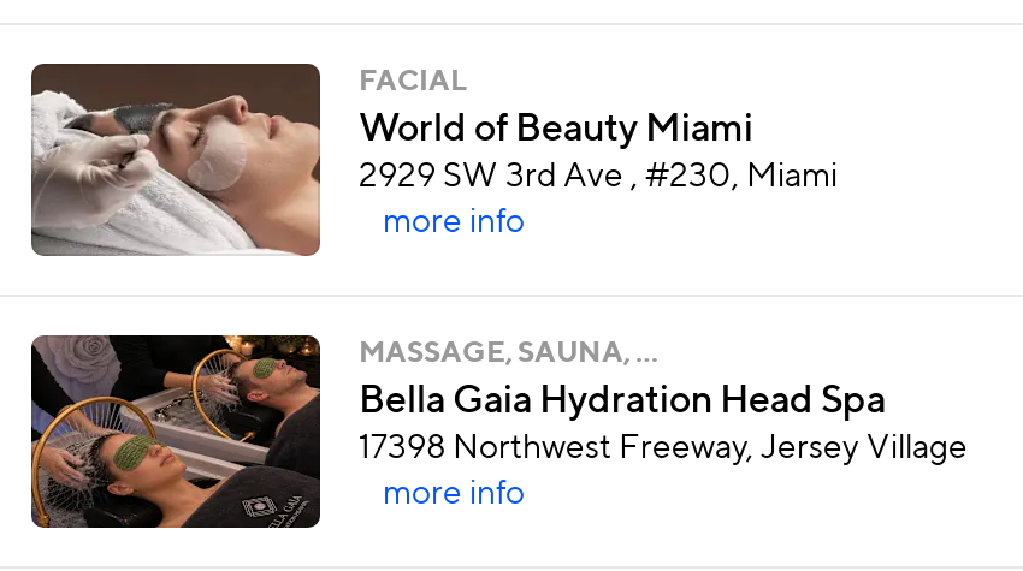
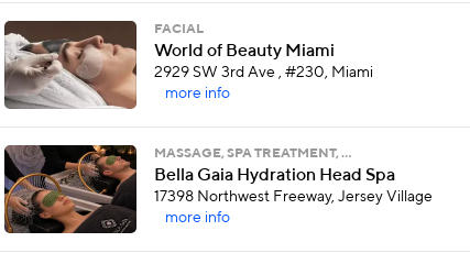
- MASSAGE, SAUNA, …
+ MASSAGE, SPA TREATMENT, …
